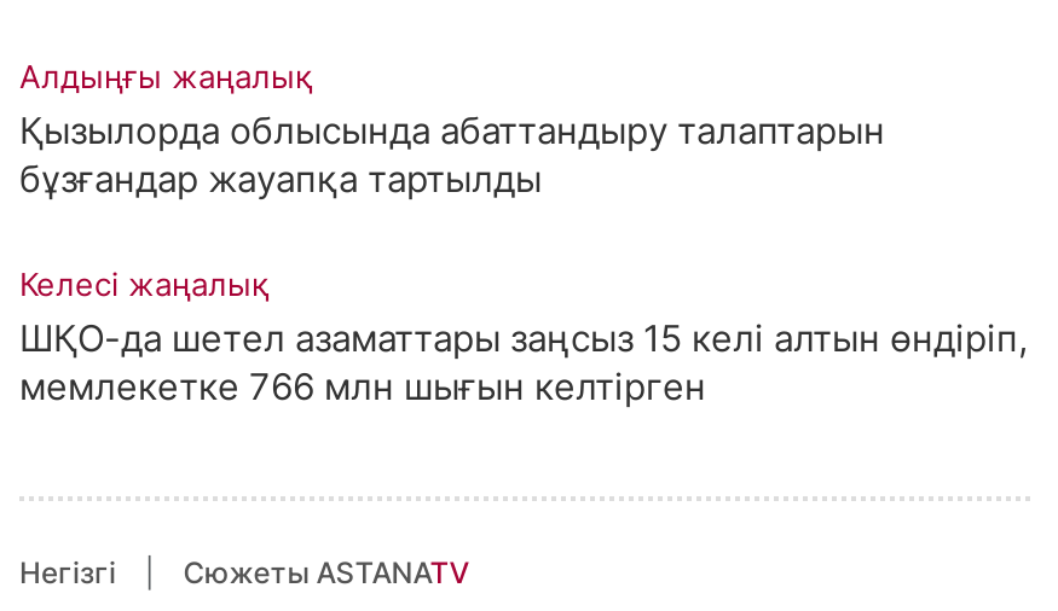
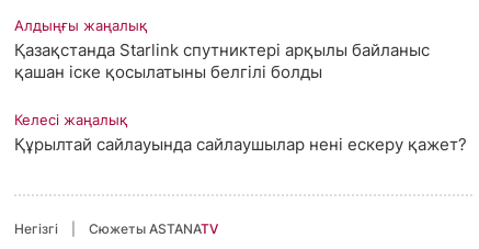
- Қызылорда облысында абаттандыру талаптарын
- бұзғандар жауапқа тартылды
+ Қазақстанда Starlink спутниктері арқылы байланыс
+ қашан іске қосылатыны белгілі болды

- ШҚО-да шетел азаматтары заңсыз 15 келі алтын өндіріп,
- мемлекетке 766 млн шығын келтірген
+ Құрылтай сайлауында сайлаушылар нені ескеру қажет?
